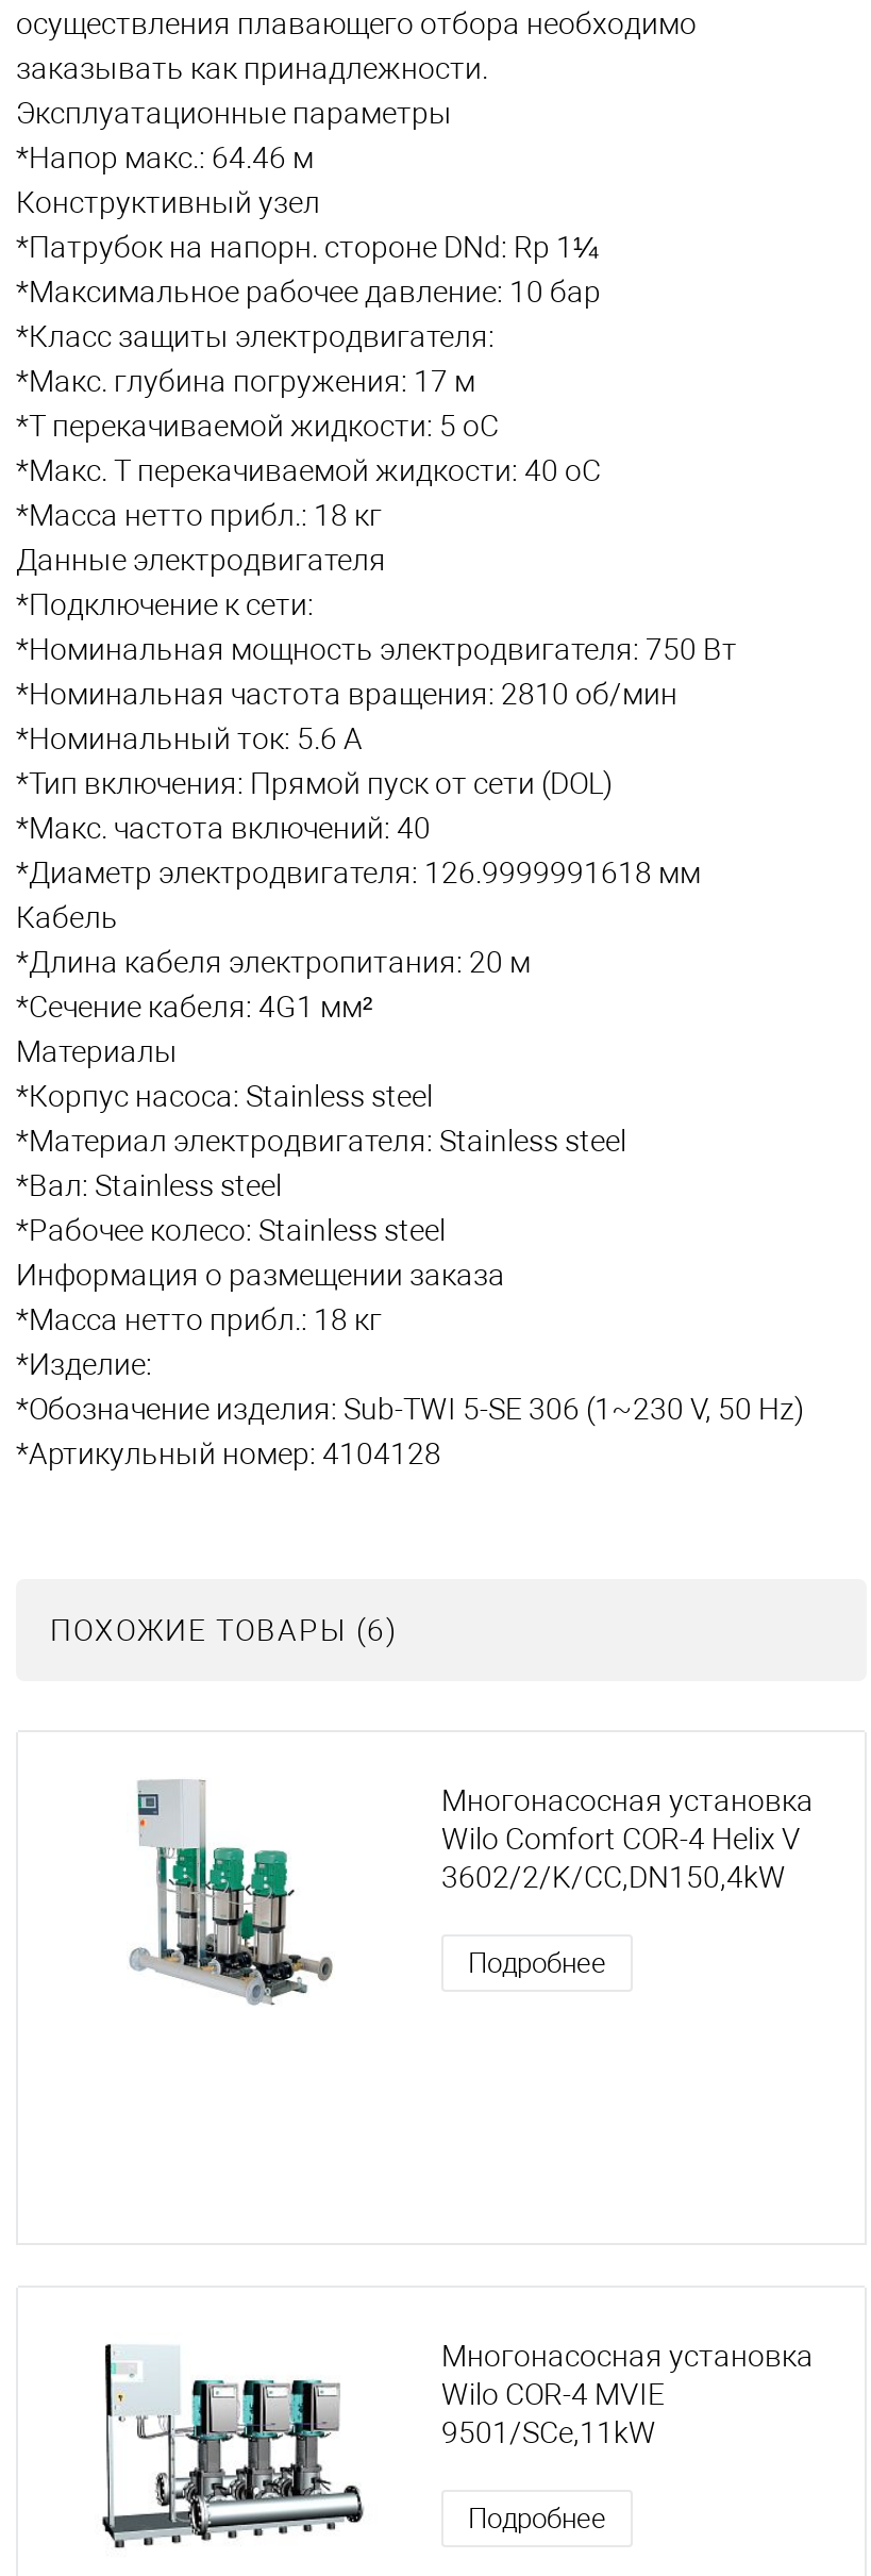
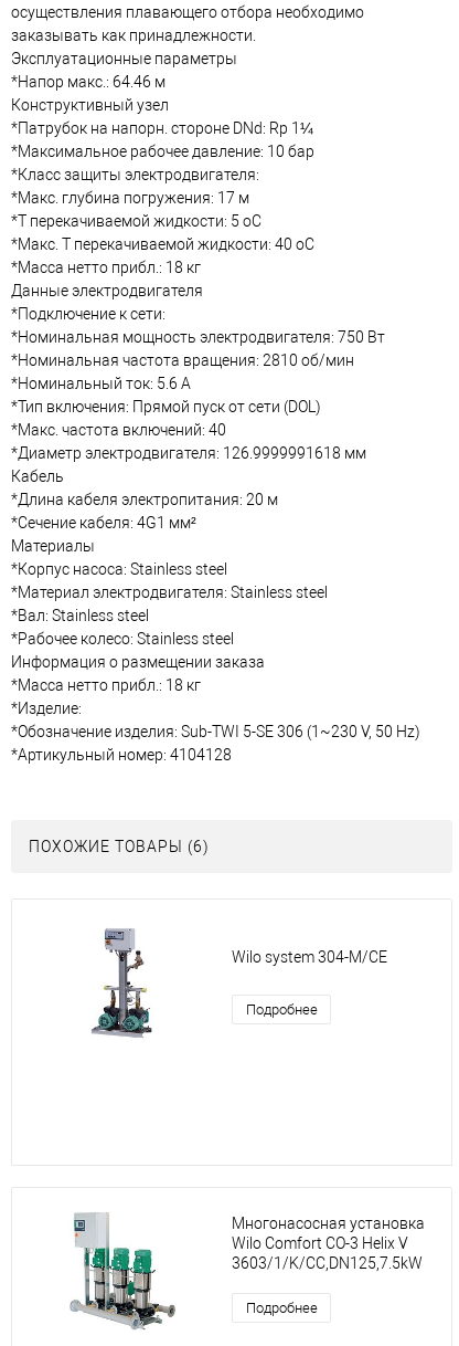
- [image]
+ [image]

- Многонасосная установка
- Wilo Comfort COR-4 Helix V
- 3602/2/K/CC,DN150,4kW
+ Wilo system 304-M/CE

- [image]
- Wilo COR-4 MVIE
- 9501/SCe,11kW
+ [image]
+ Wilo Comfort CO-3 Helix V
+ 3603/1/K/CC,DN125,7.5kW
